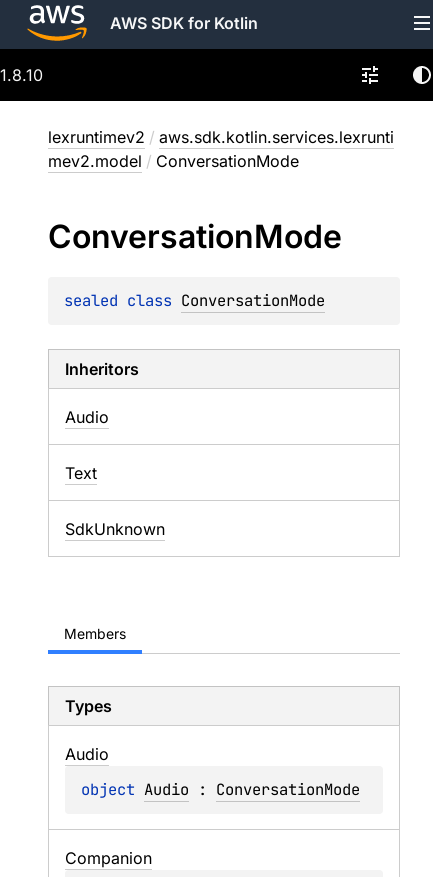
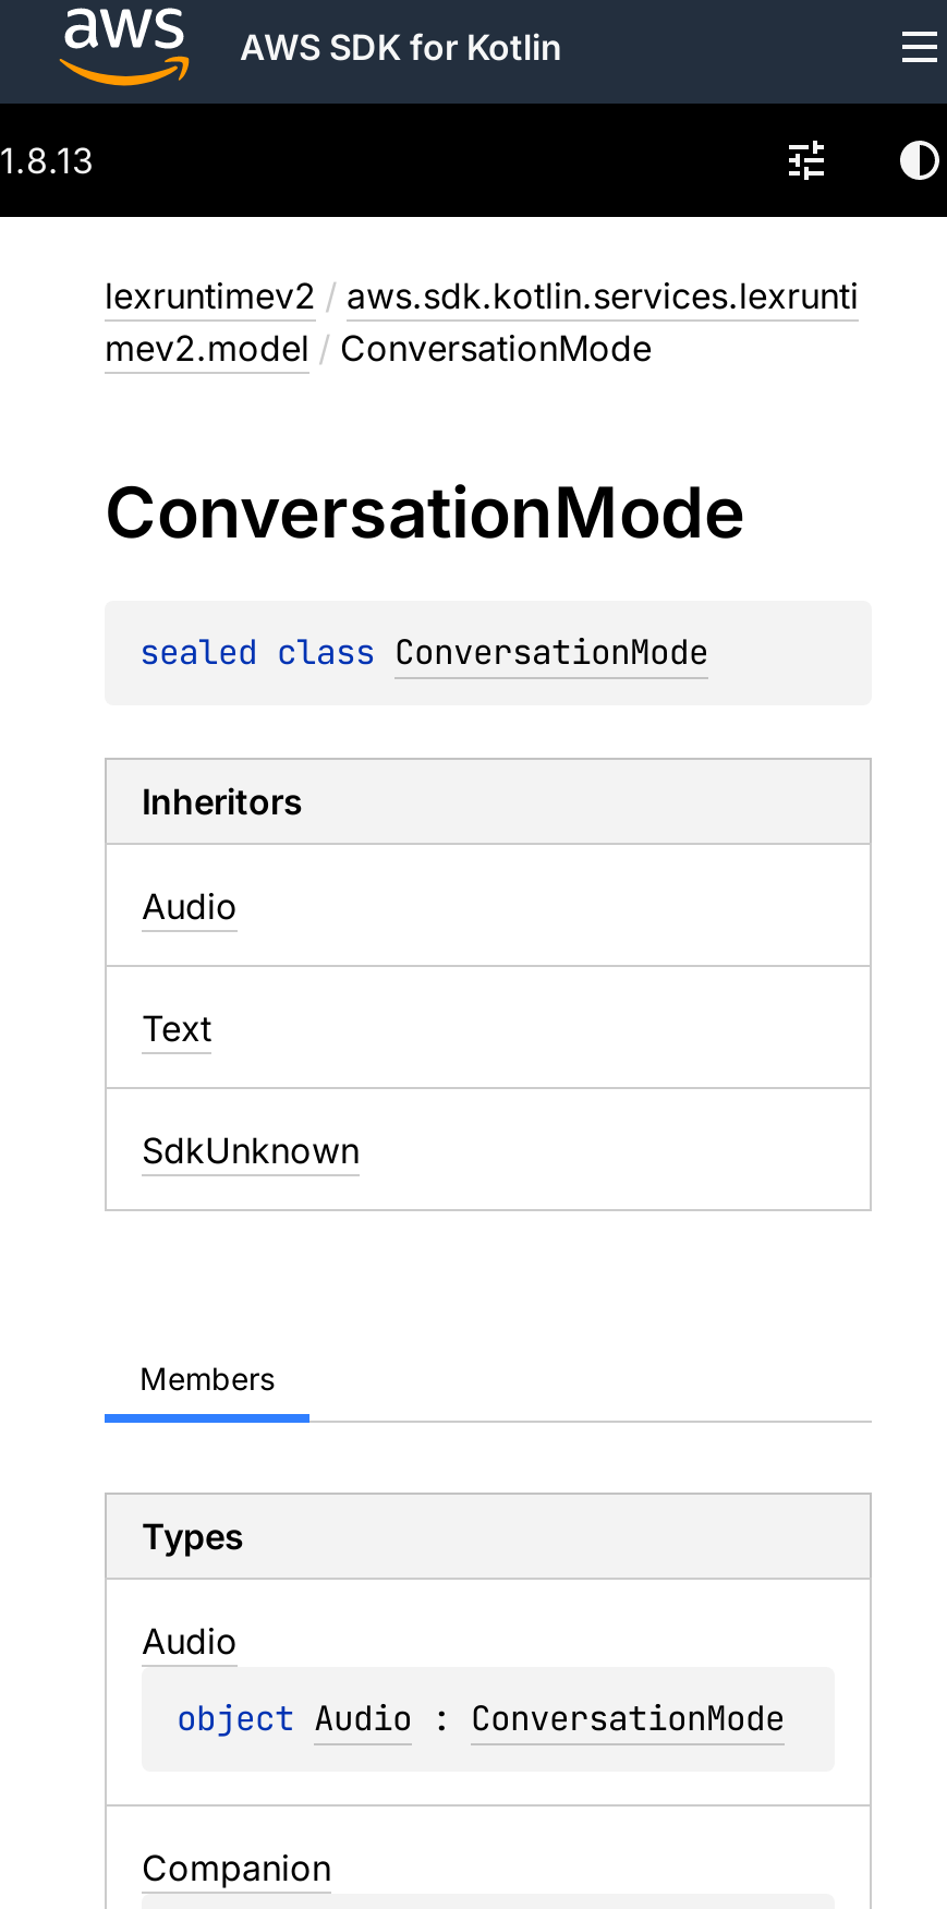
- 1.8.10
+ 1.8.13
